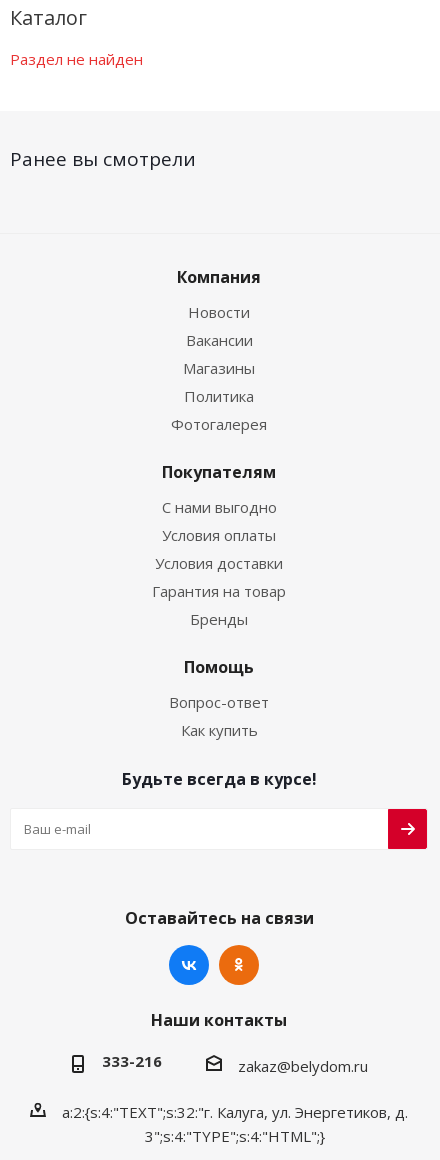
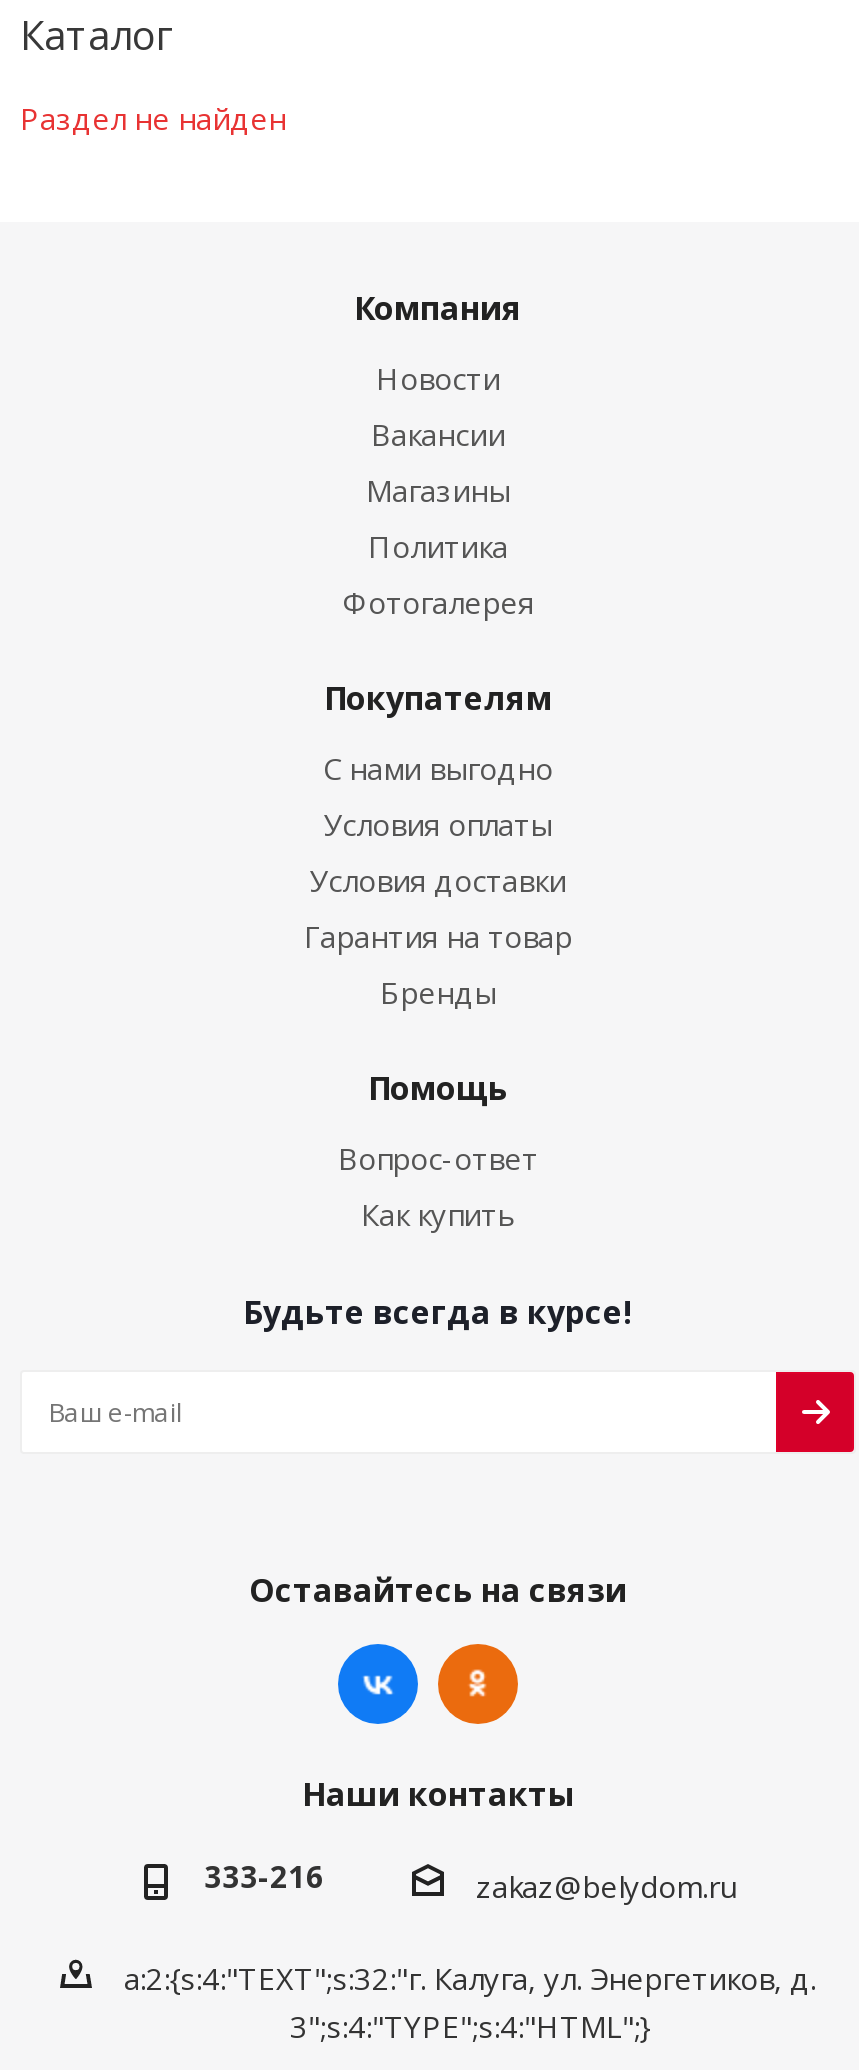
- Ранее вы смотрели
